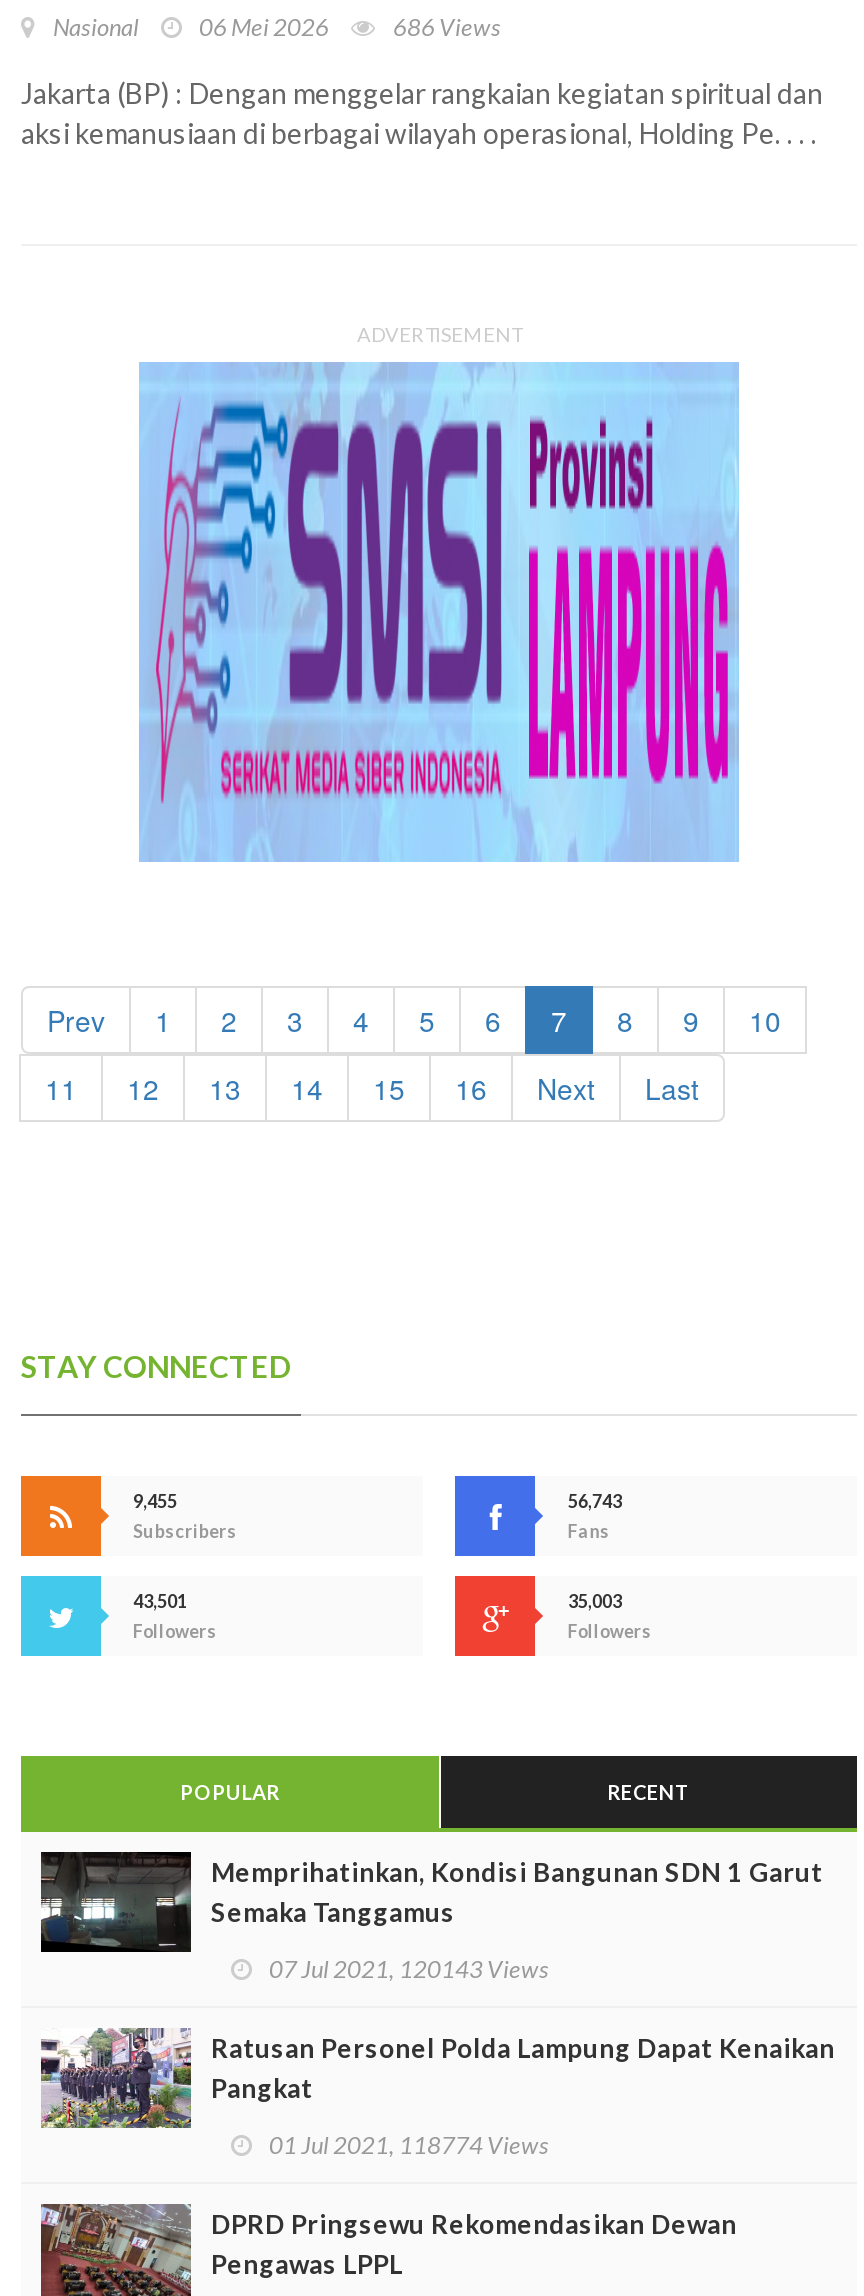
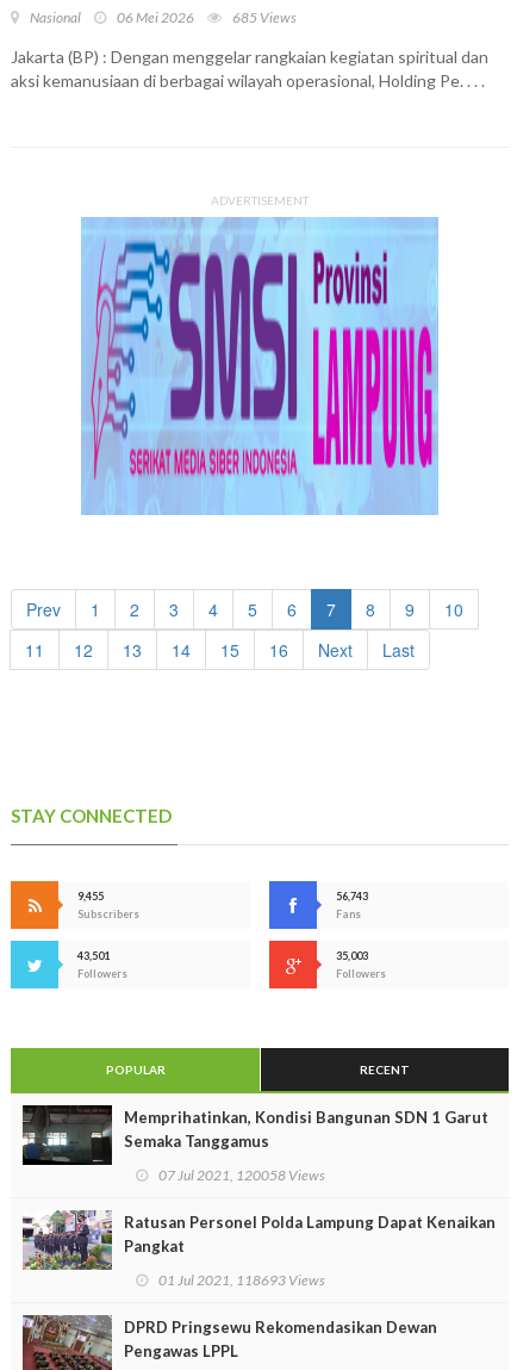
- 686 Views
+ 685 Views

- 07 Jul 2021, 120143 Views
+ 07 Jul 2021, 120058 Views

- 01 Jul 2021, 118774 Views
+ 01 Jul 2021, 118693 Views
